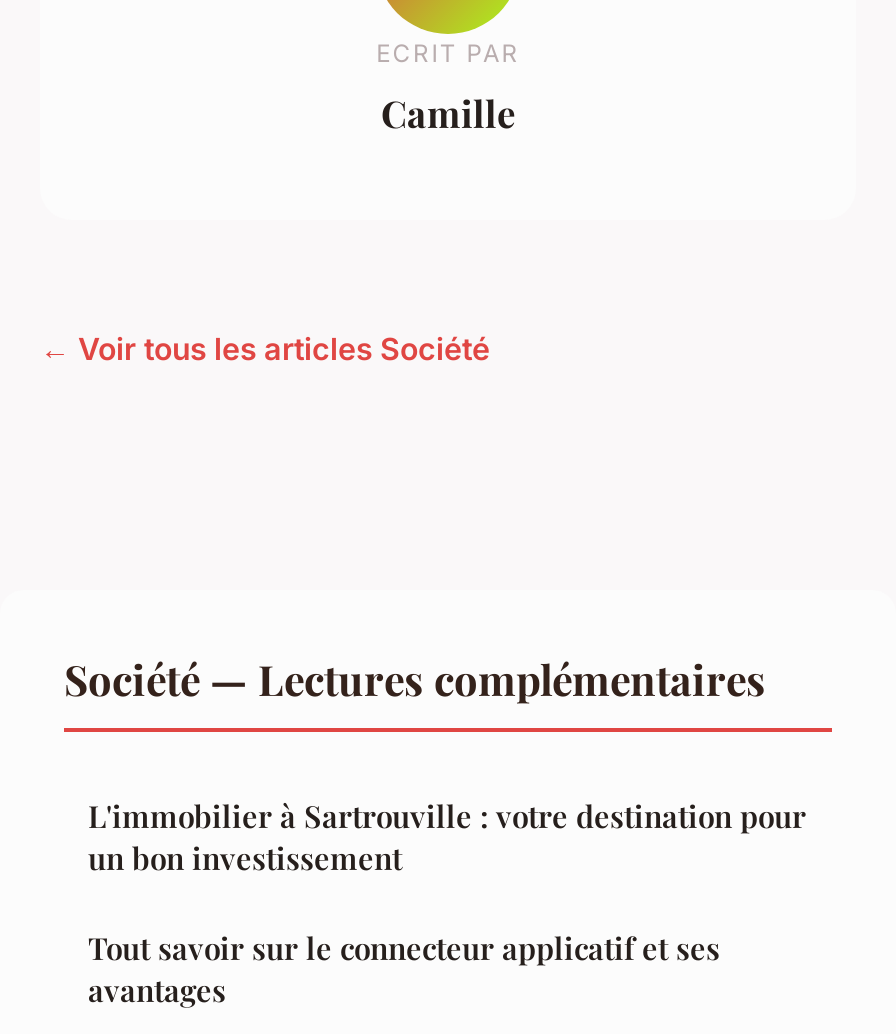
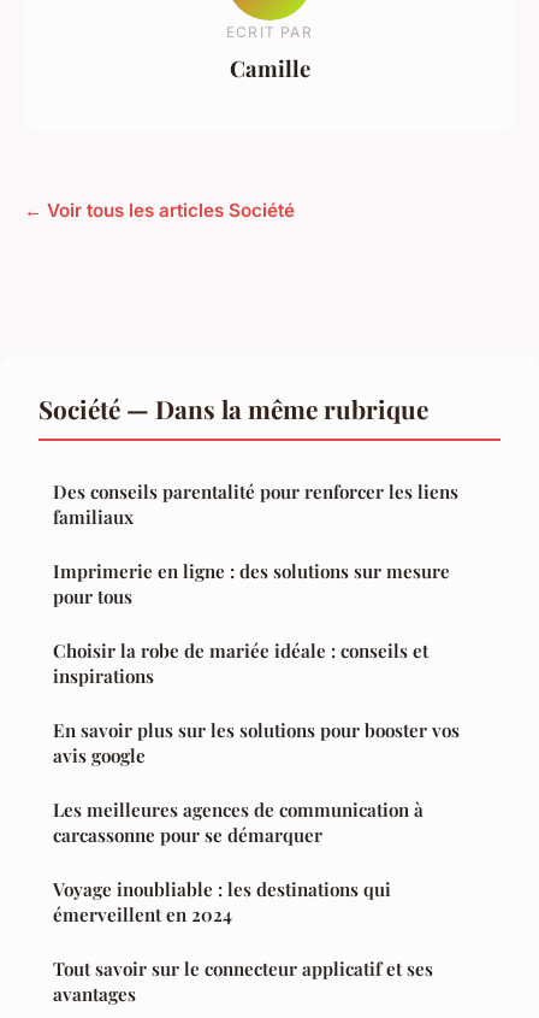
- Société — Lectures complémentaires
- L'immobilier à Sartrouville : votre destination pour
- un bon investissement
+ Société — Dans la même rubrique
+ Des conseils parentalité pour renforcer les liens
+ familiaux
+ Imprimerie en ligne : des solutions sur mesure
+ pour tous
+ Choisir la robe de mariée idéale : conseils et
+ inspirations
+ En savoir plus sur les solutions pour booster vos
+ avis google
+ Les meilleures agences de communication à
+ carcassonne pour se démarquer
+ Voyage inoubliable : les destinations qui
+ émerveillent en 2024
